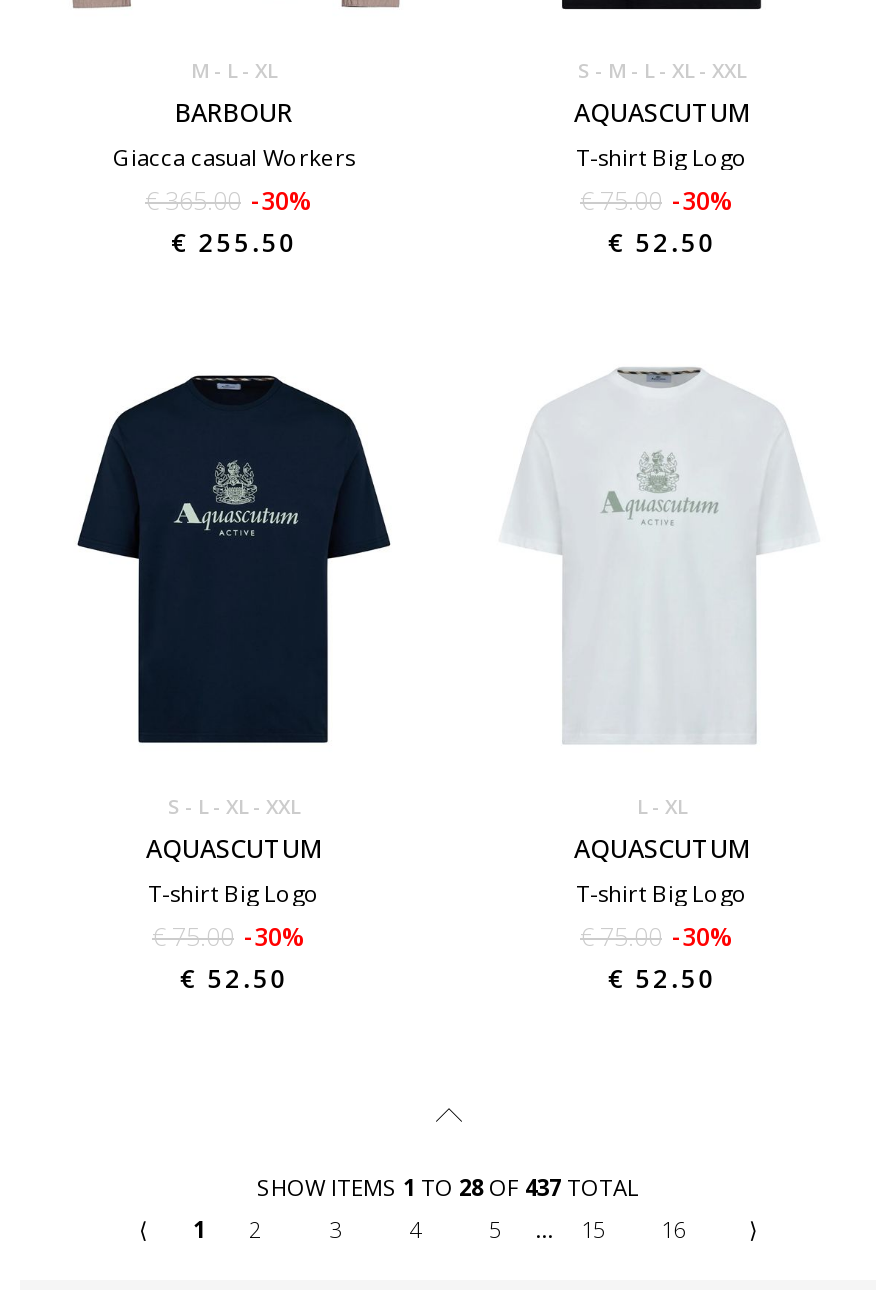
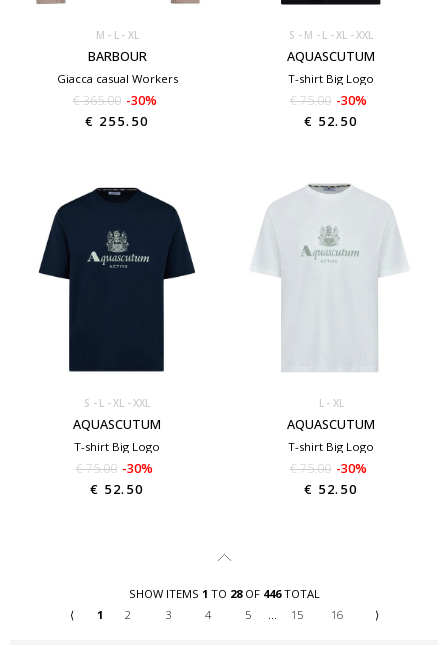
- SHOW ITEMS 1 TO 28 OF 437 TOTAL
+ SHOW ITEMS 1 TO 28 OF 446 TOTAL
